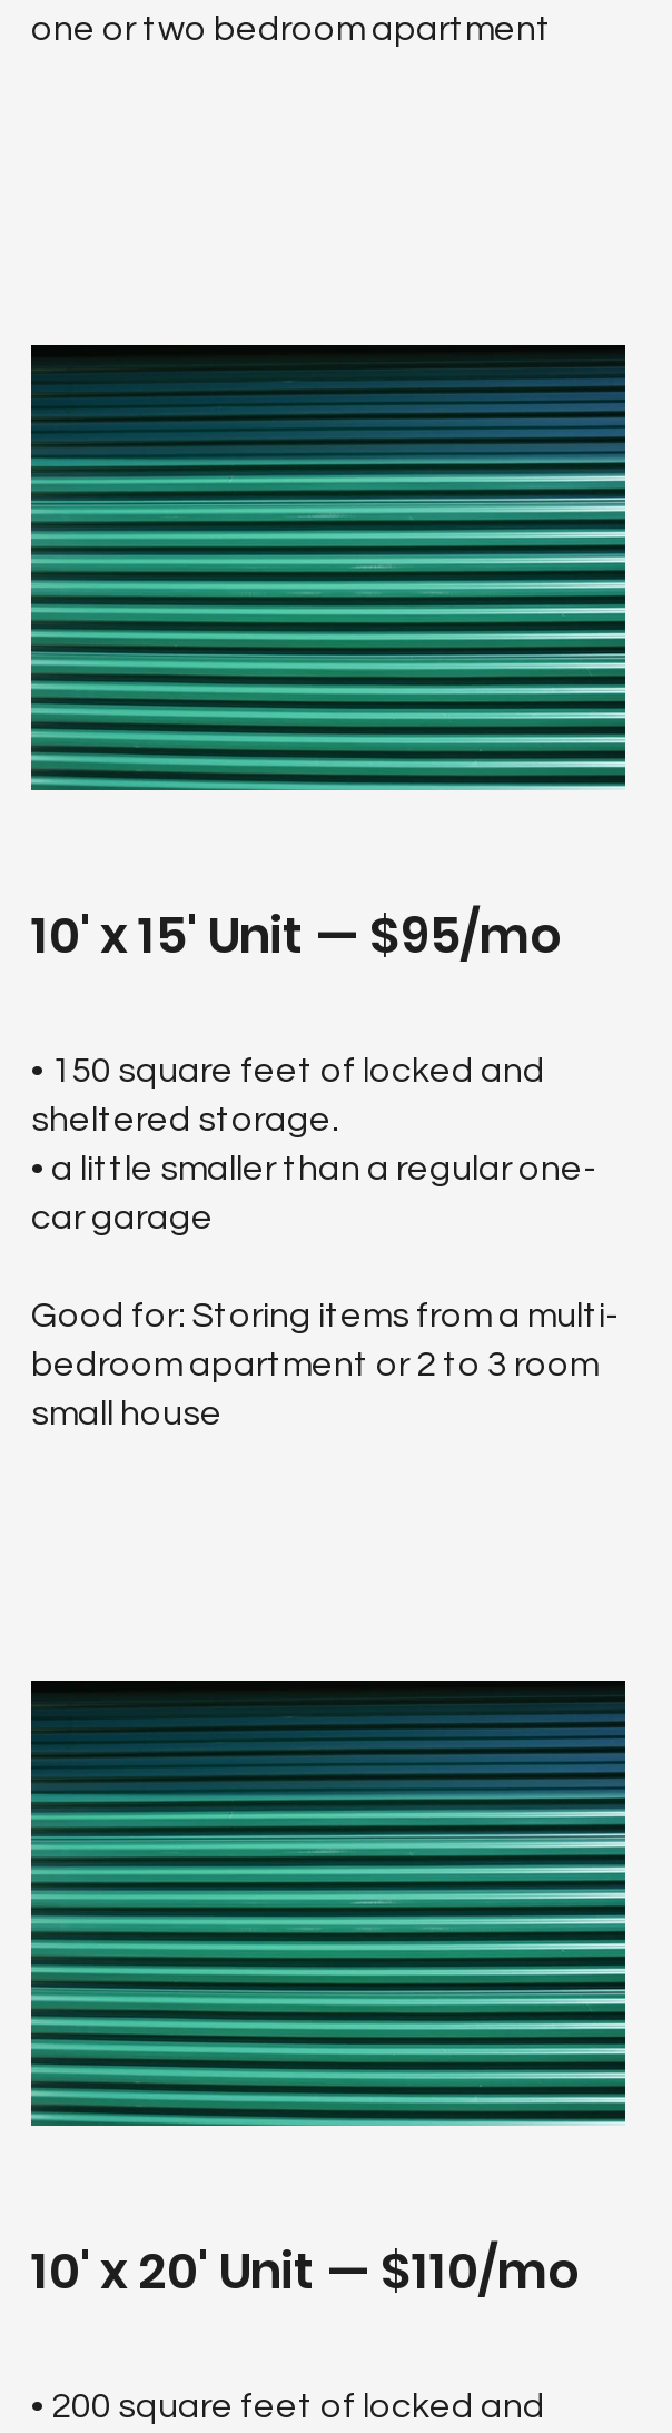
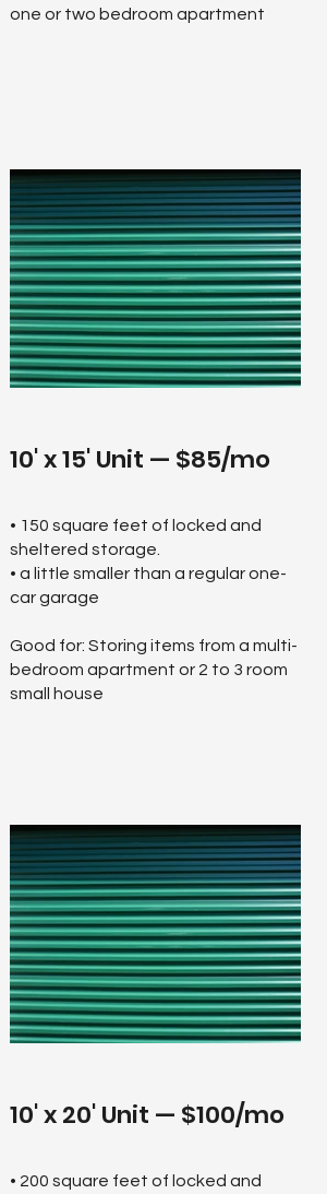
- 10' x 15' Unit — $95/mo
+ 10' x 15' Unit — $85/mo

- 10' x 20' Unit — $110/mo
+ 10' x 20' Unit — $100/mo
